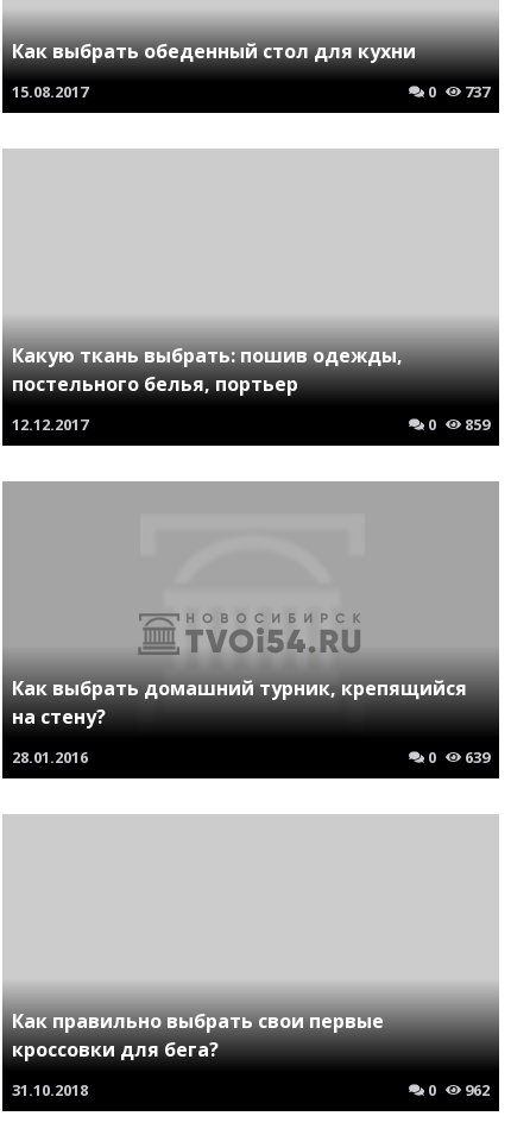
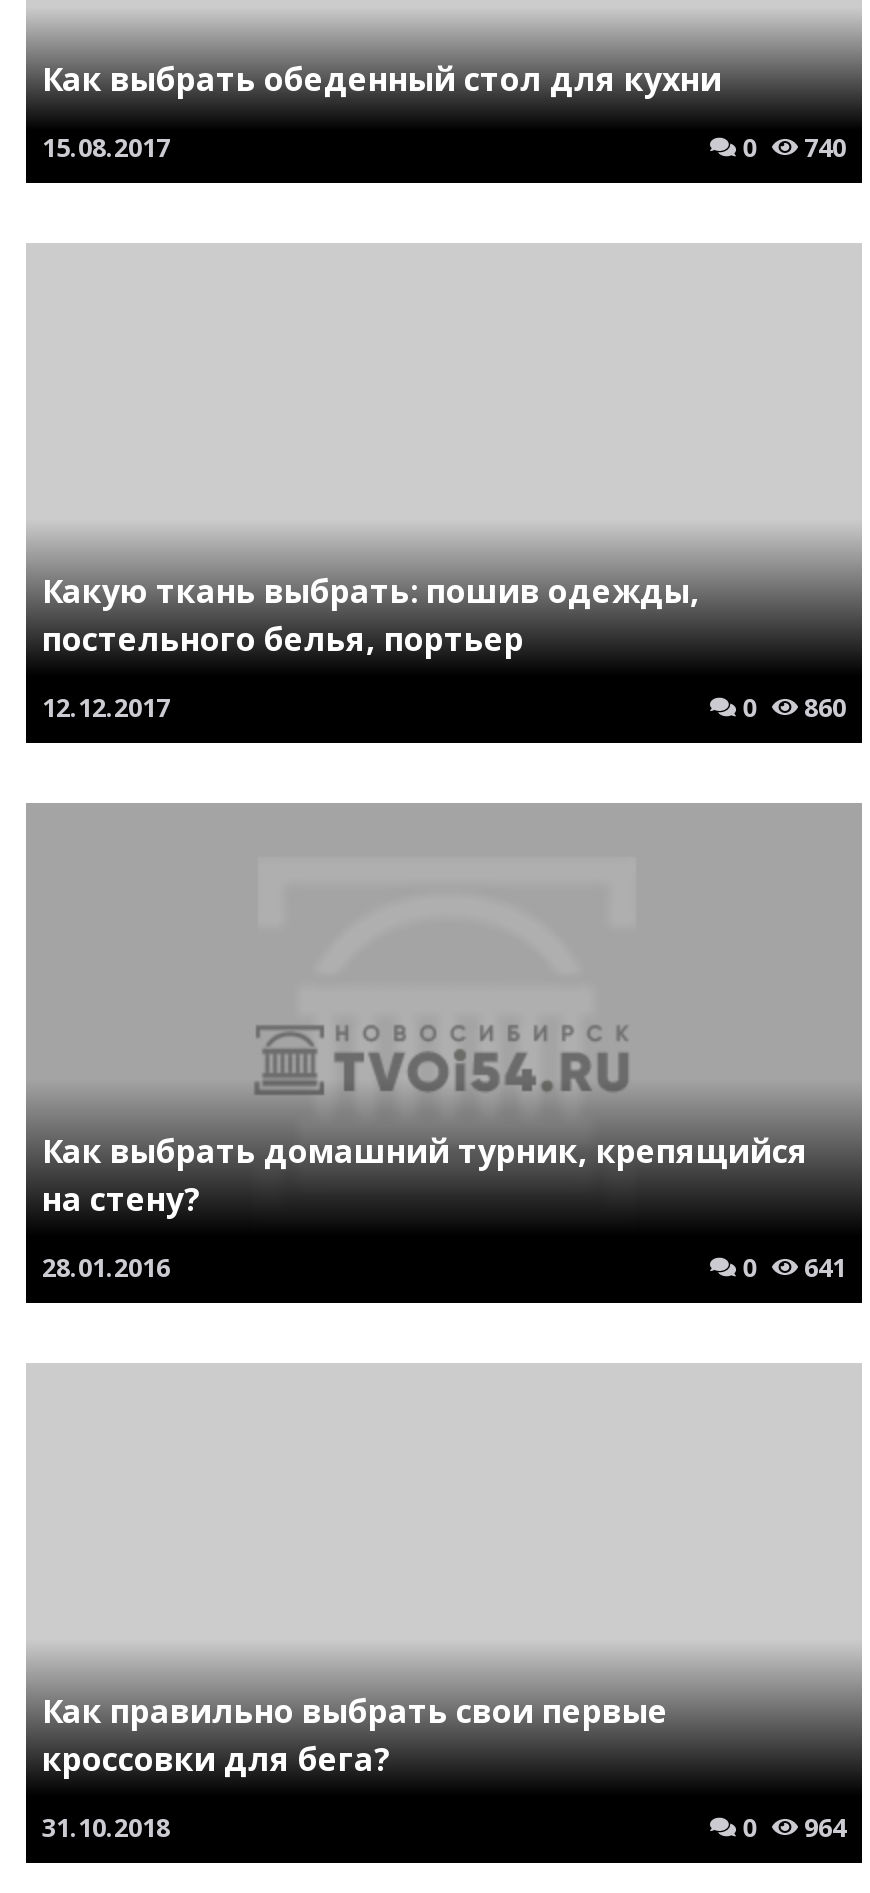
- 0 737
+ 0 740

- 0 859
+ 0 860

- 0 639
+ 0 641

- 0 962
+ 0 964
